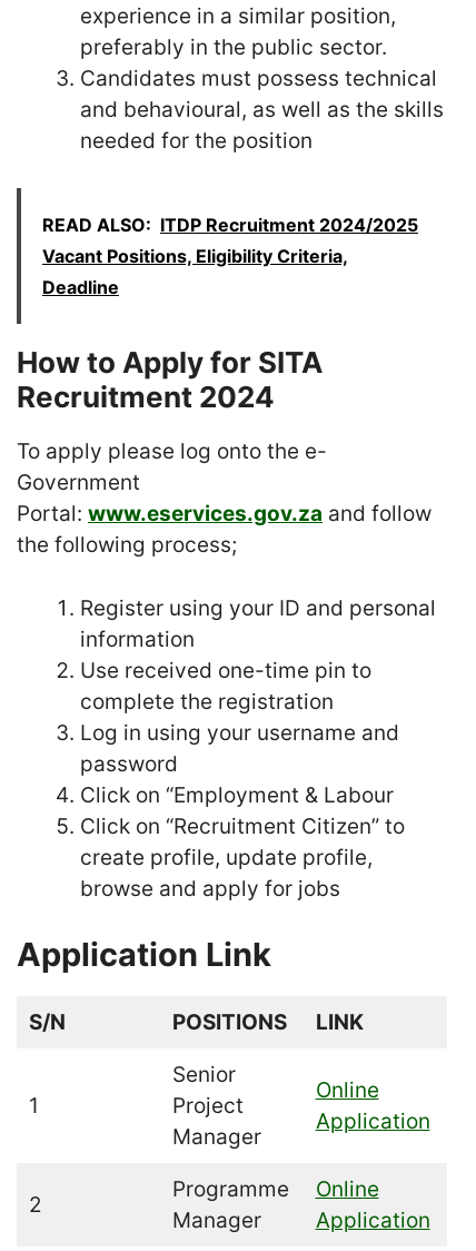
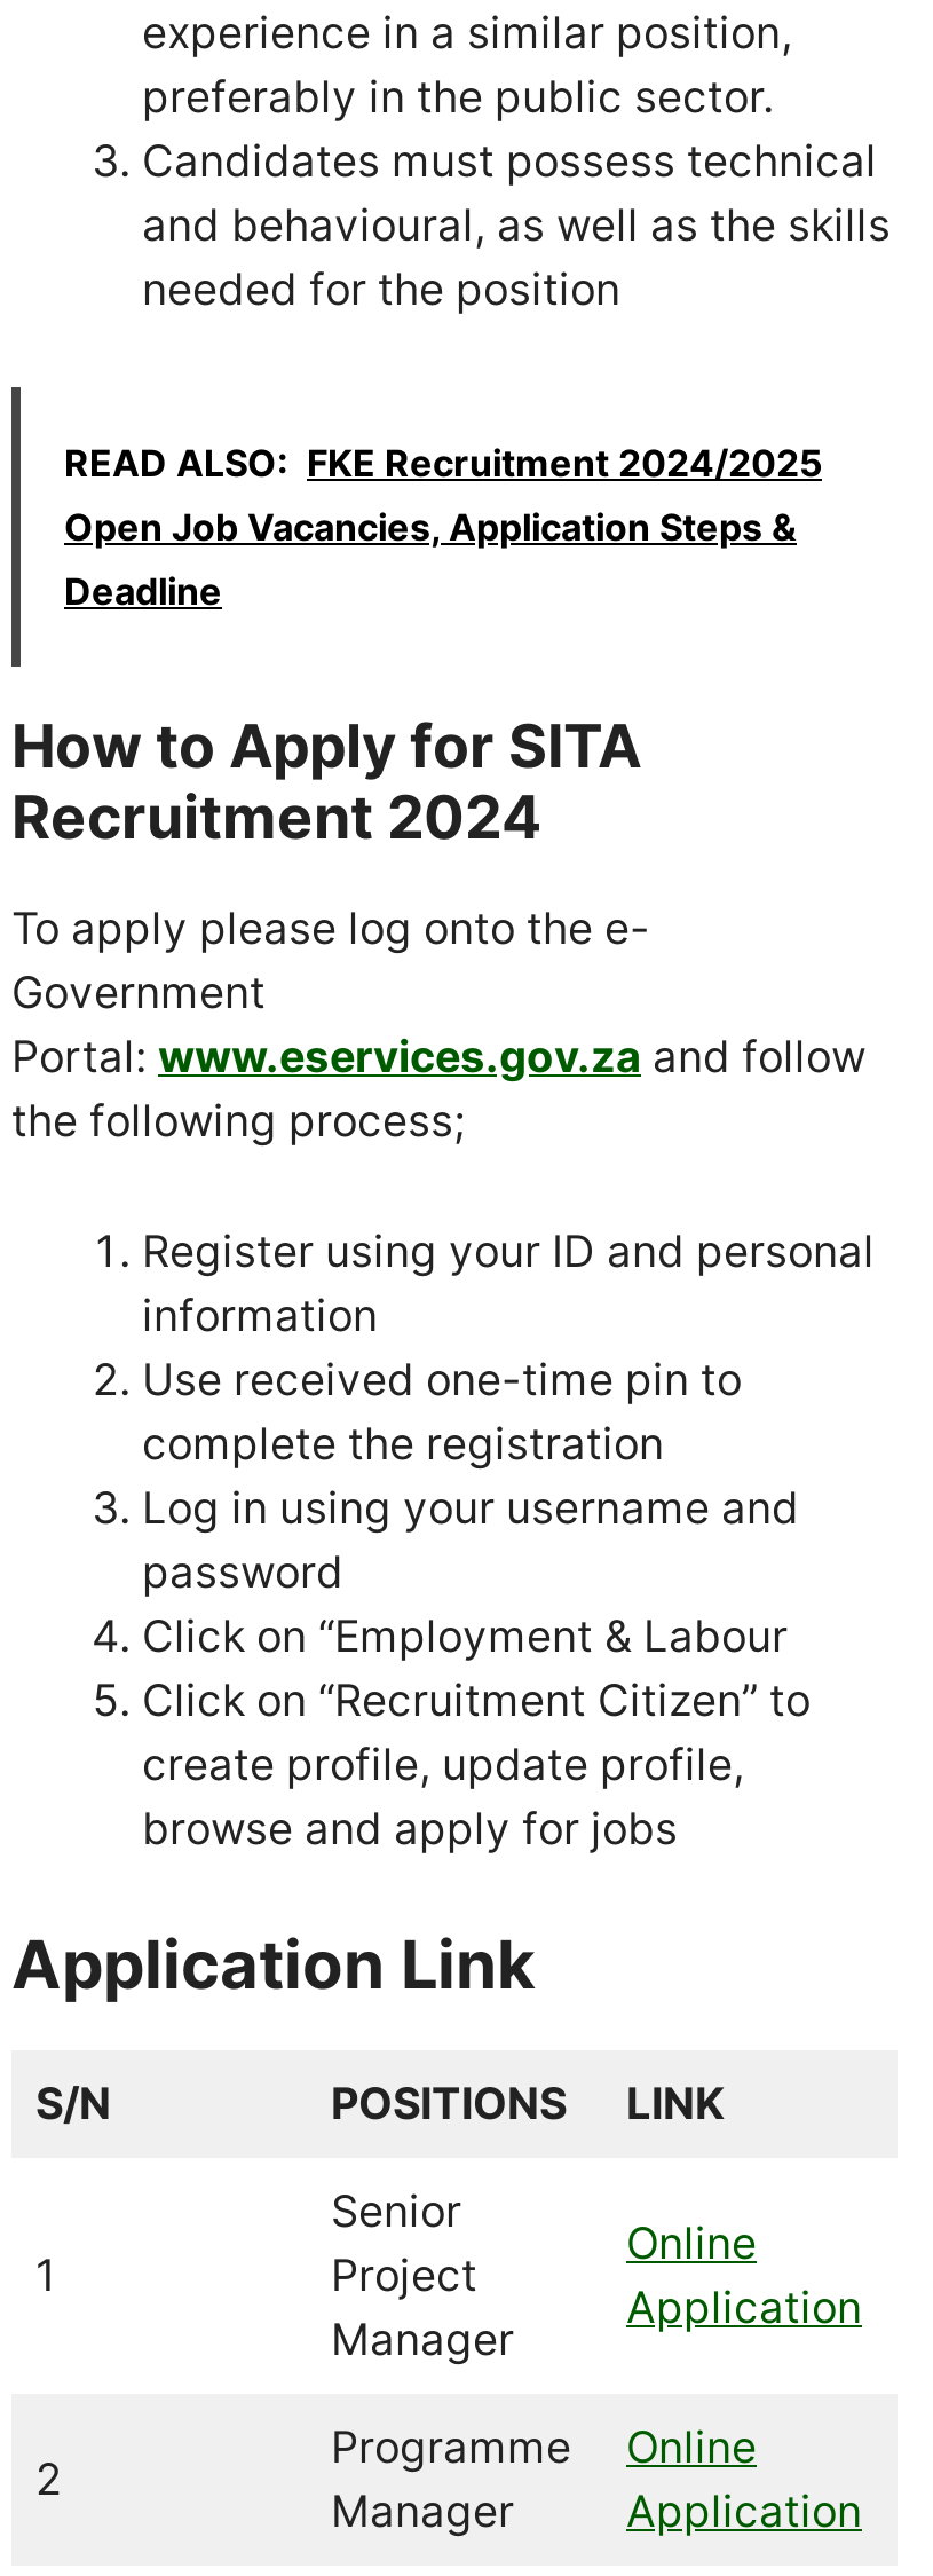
- READ ALSO: ITDP Recruitment 2024/2025
- Vacant Positions, Eligibility Criteria,
+ READ ALSO: FKE Recruitment 2024/2025
+ Open Job Vacancies, Application Steps &
